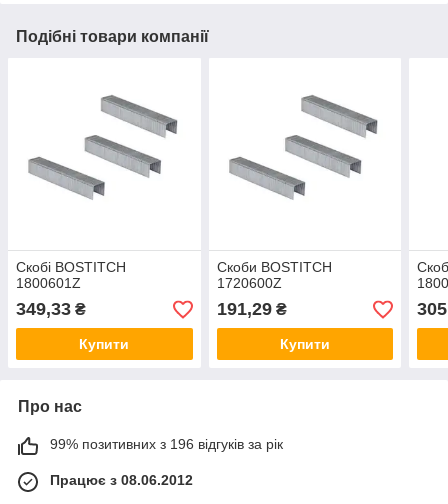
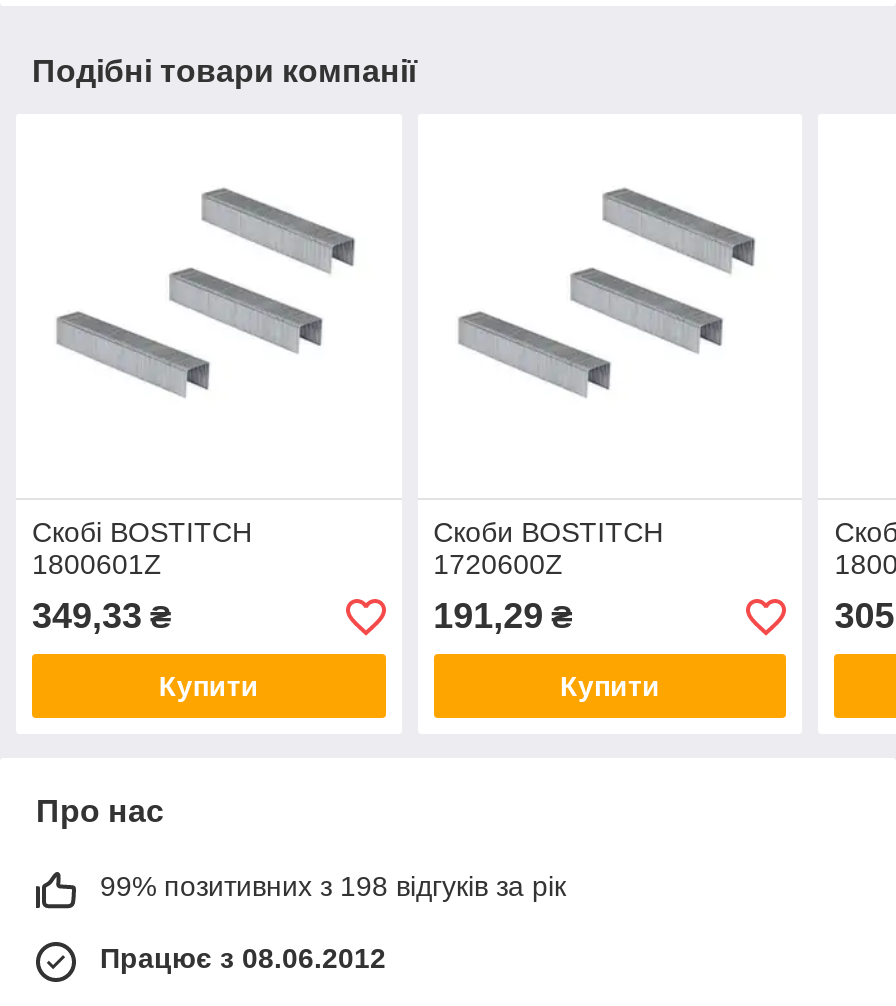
- 99% позитивних з 196 відгуків за рік
+ 99% позитивних з 198 відгуків за рік
